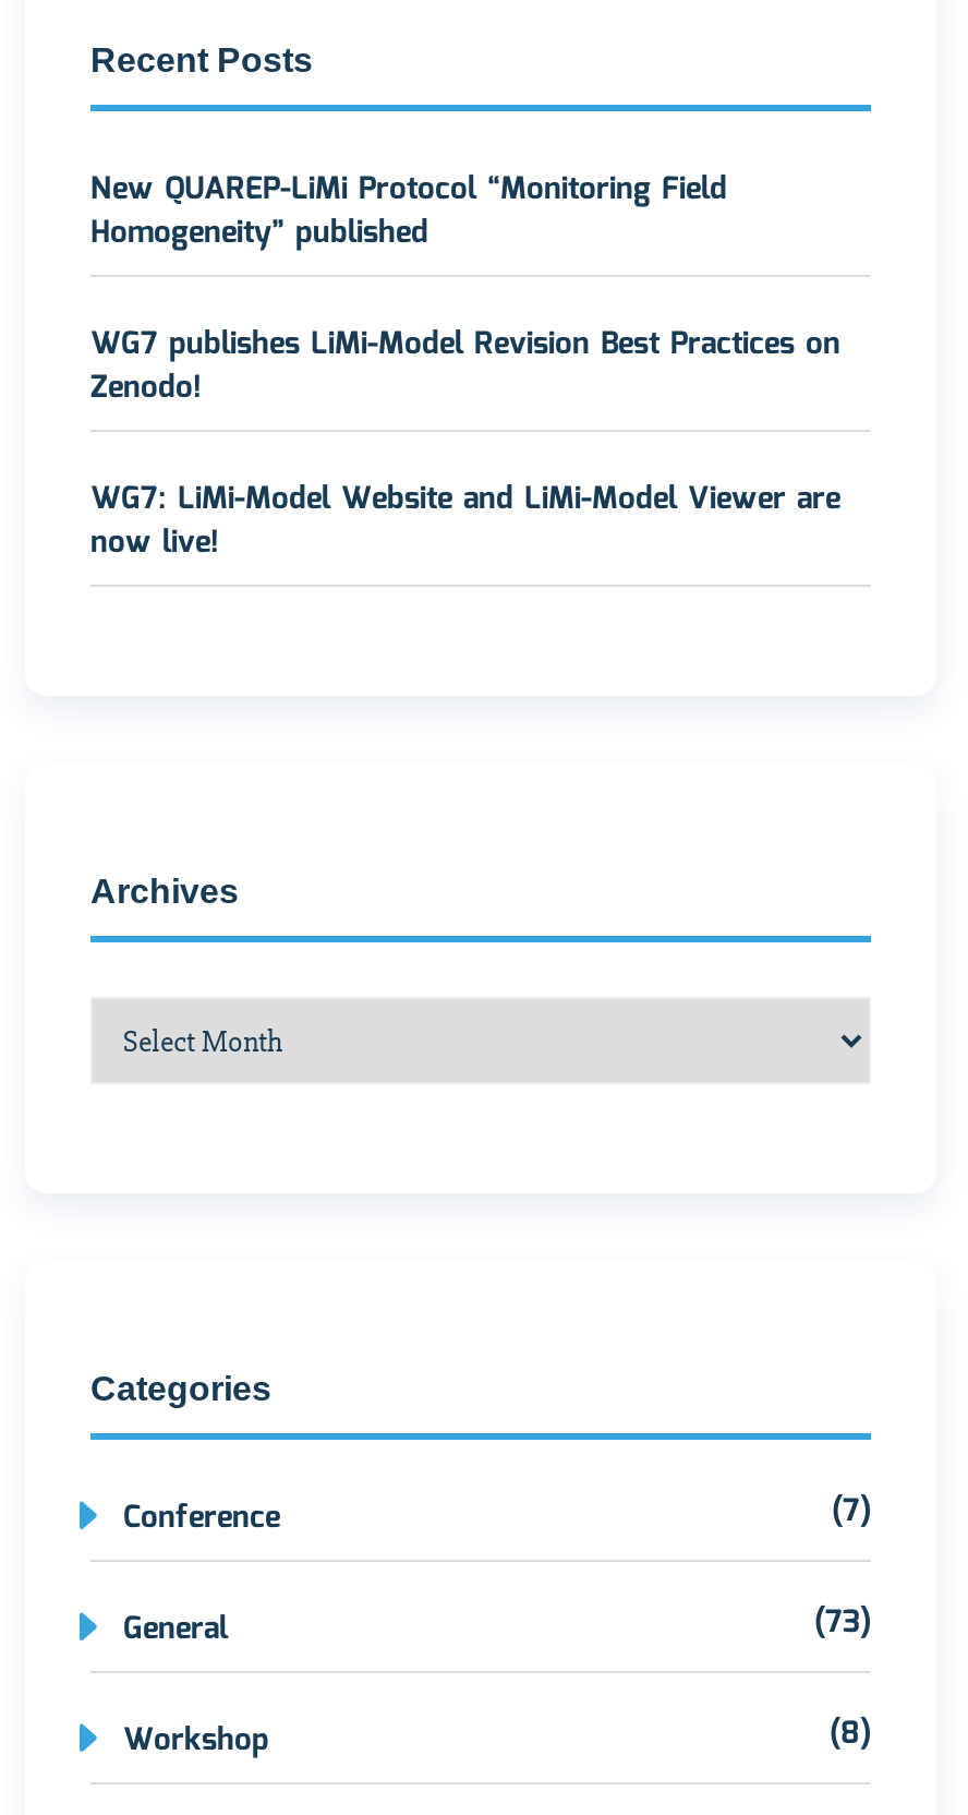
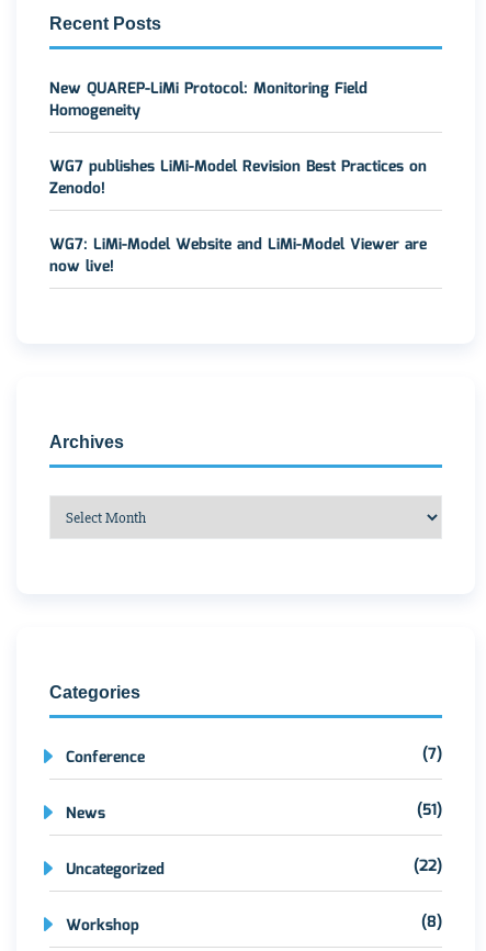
- New QUAREP-LiMi Protocol “Monitoring Field
- Homogeneity” published
+ New QUAREP-LiMi Protocol: Monitoring Field
+ Homogeneity

- General
- (73)
+ News
+ (51)
+ Uncategorized
+ (22)
